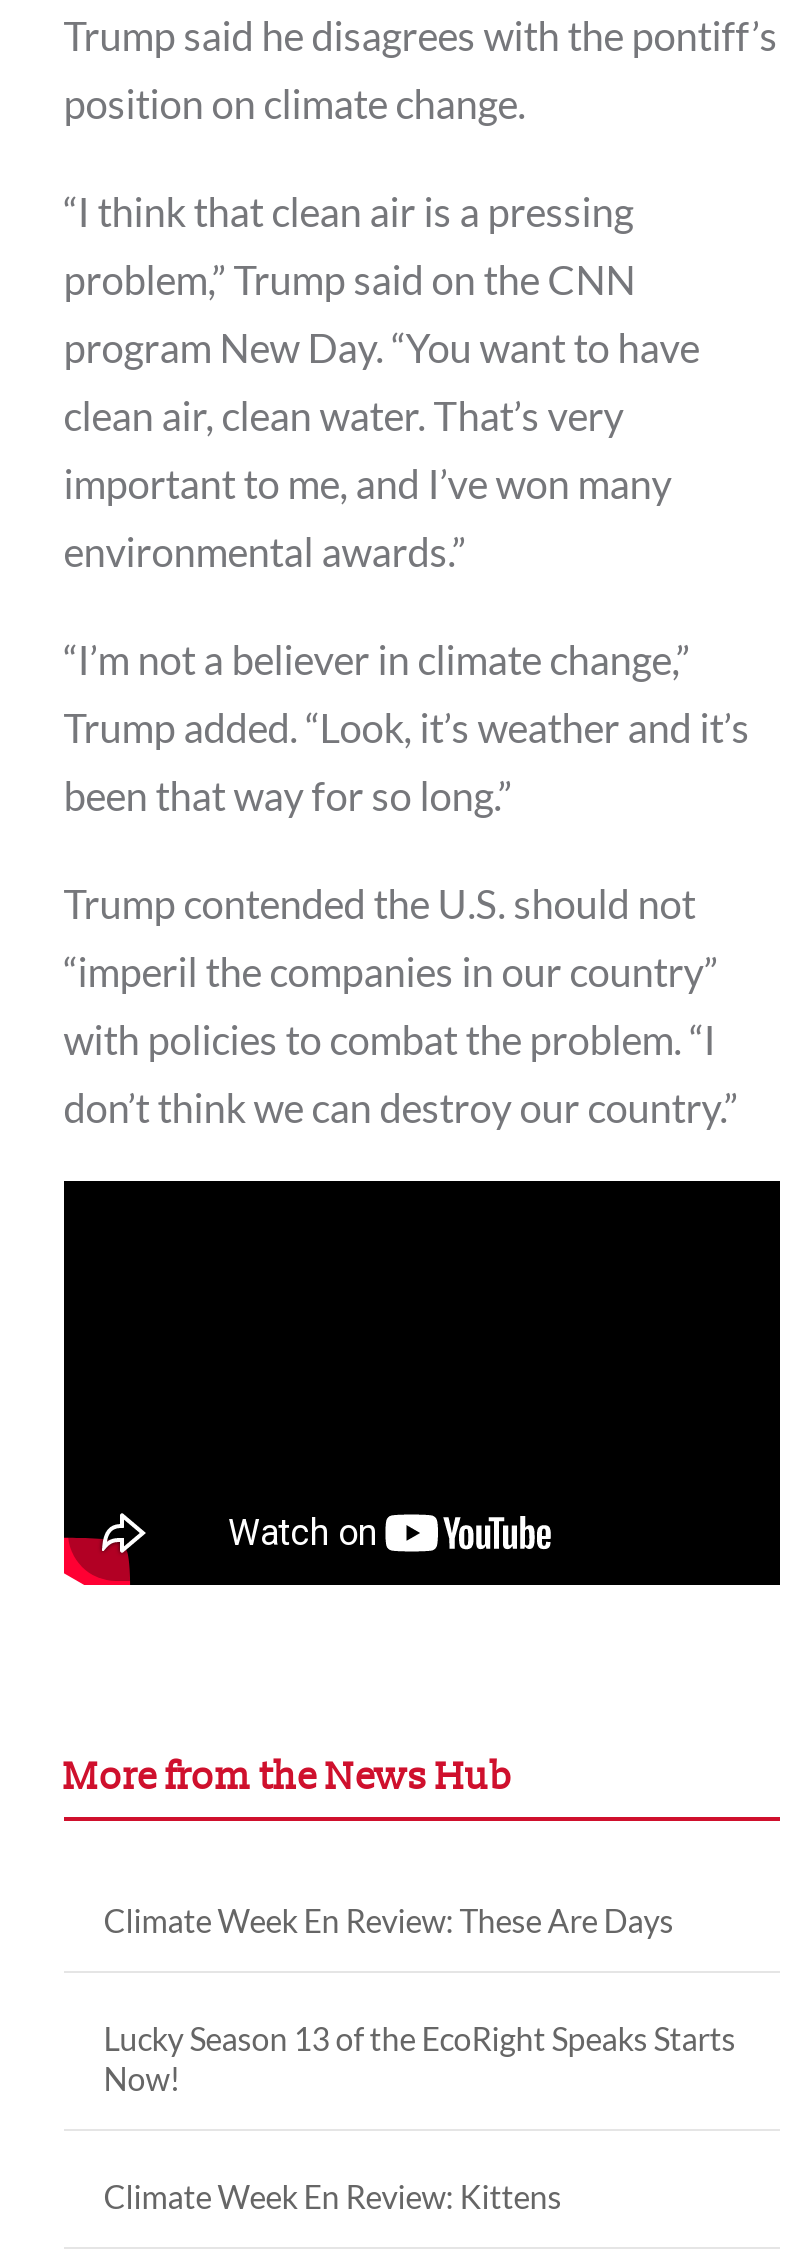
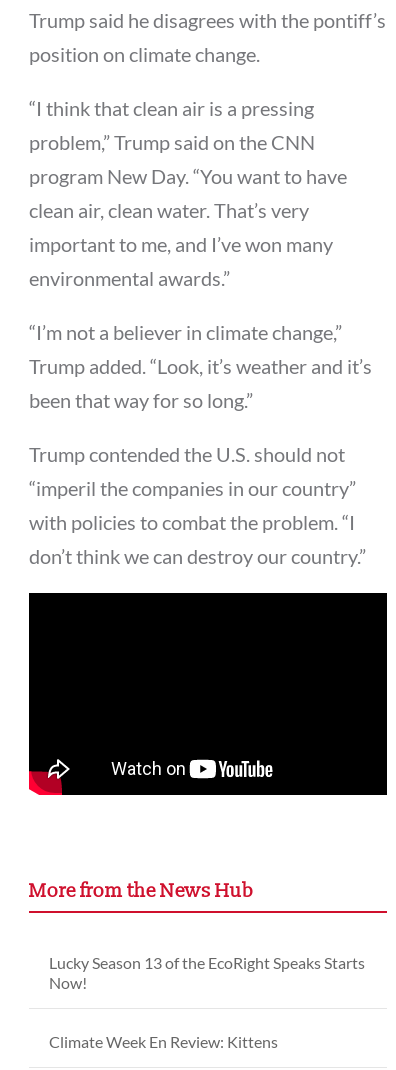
- Climate Week En Review: These Are Days
